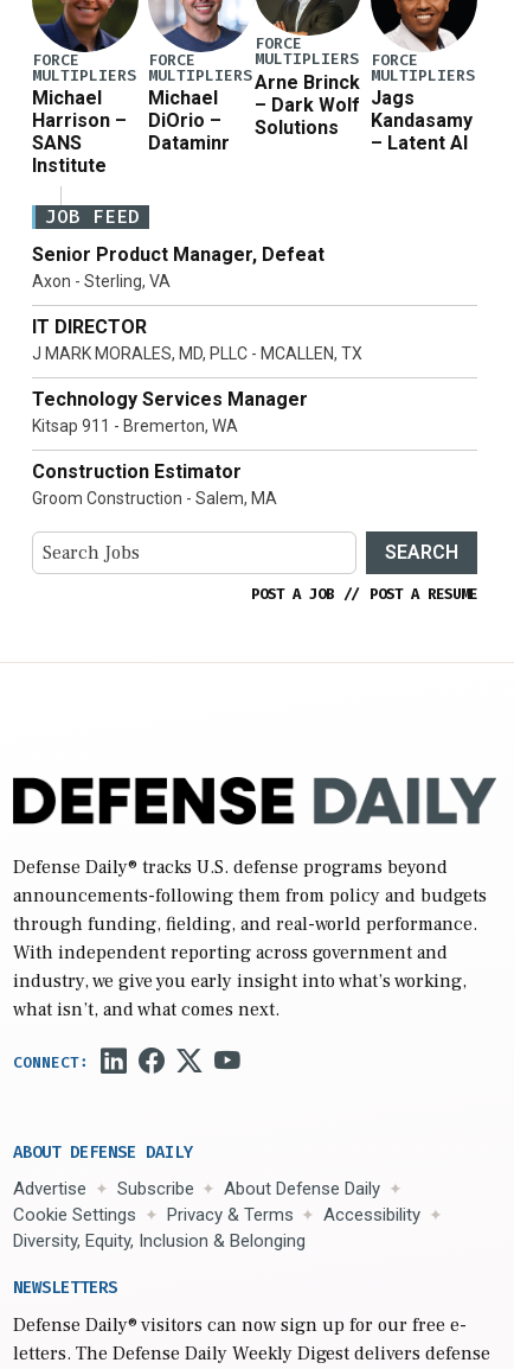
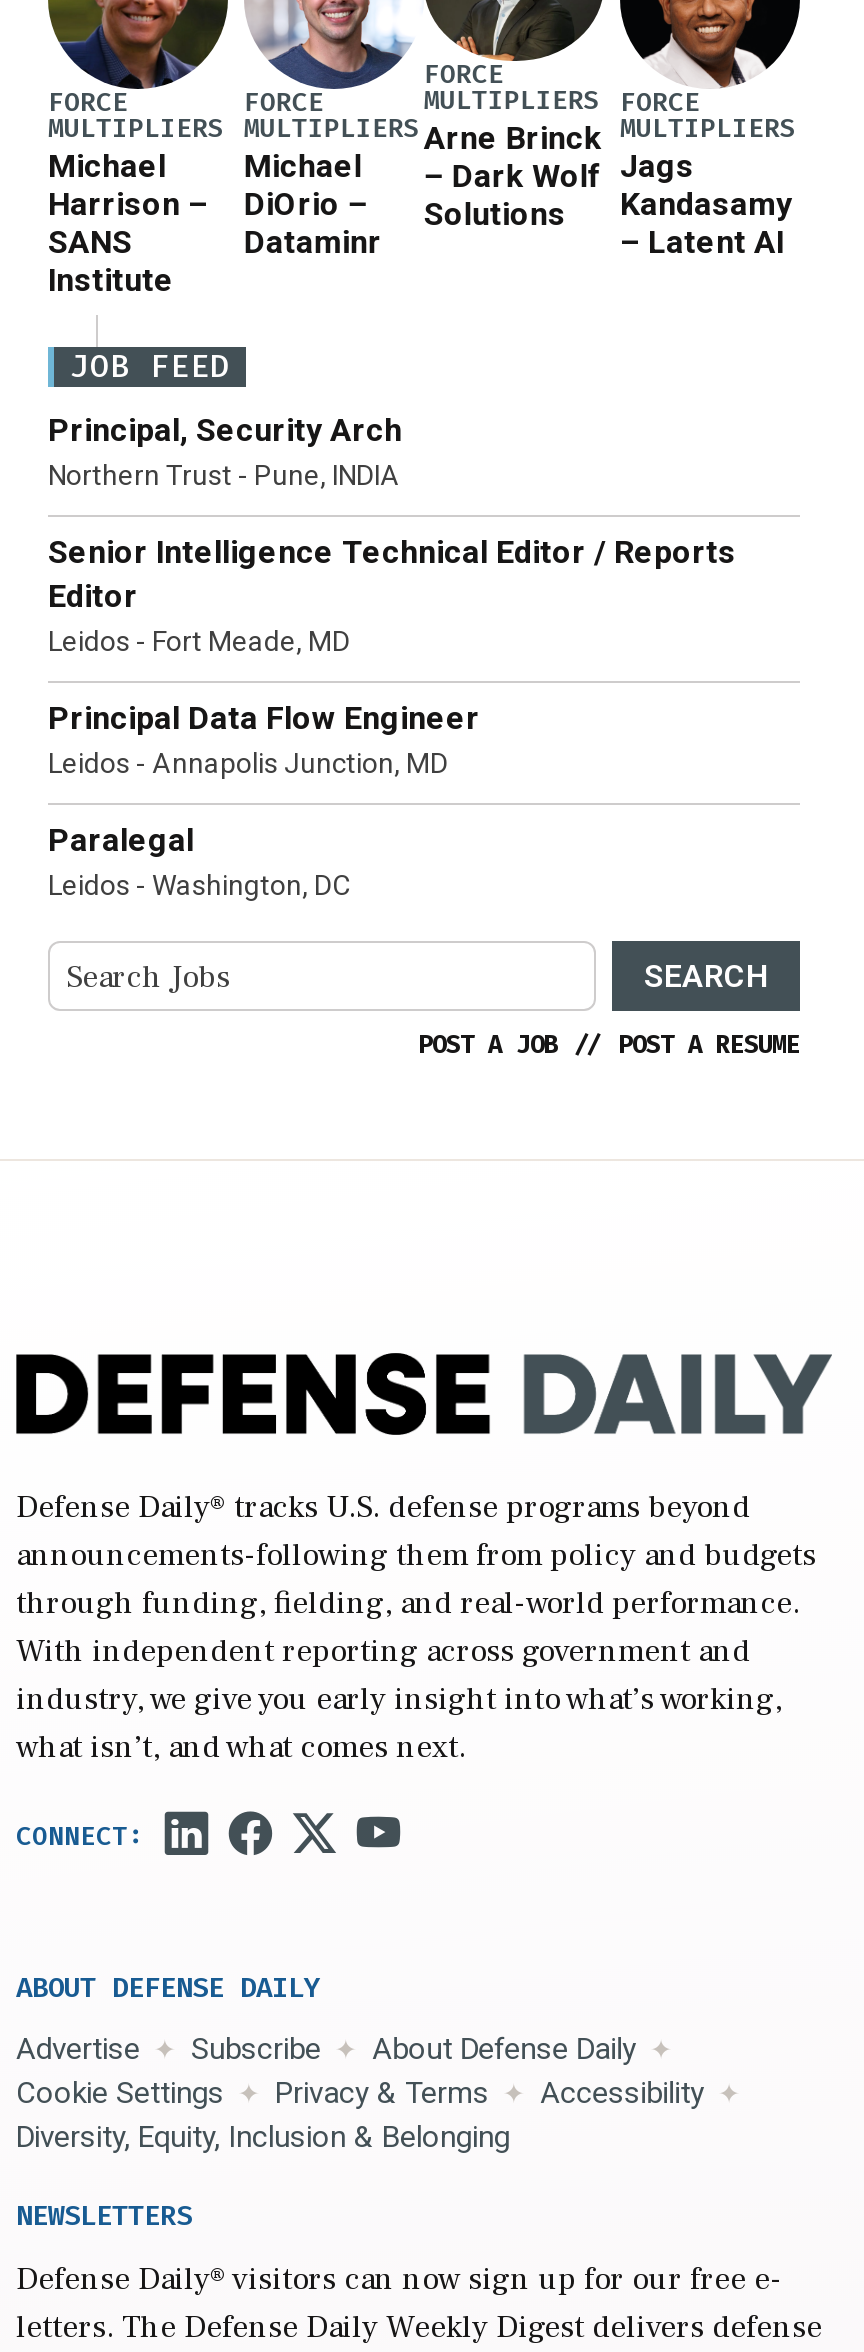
- Senior Product Manager, Defeat
- Axon - Sterling, VA
+ Principal, Security Arch
+ Northern Trust - Pune, INDIA

- IT DIRECTOR
- J MARK MORALES, MD, PLLC - MCALLEN, TX
+ Senior Intelligence Technical Editor / Reports
+ Editor
+ Leidos - Fort Meade, MD

- Technology Services Manager
- Kitsap 911 - Bremerton, WA
+ Principal Data Flow Engineer
+ Leidos - Annapolis Junction, MD

- Construction Estimator
- Groom Construction - Salem, MA
+ Paralegal
+ Leidos - Washington, DC
